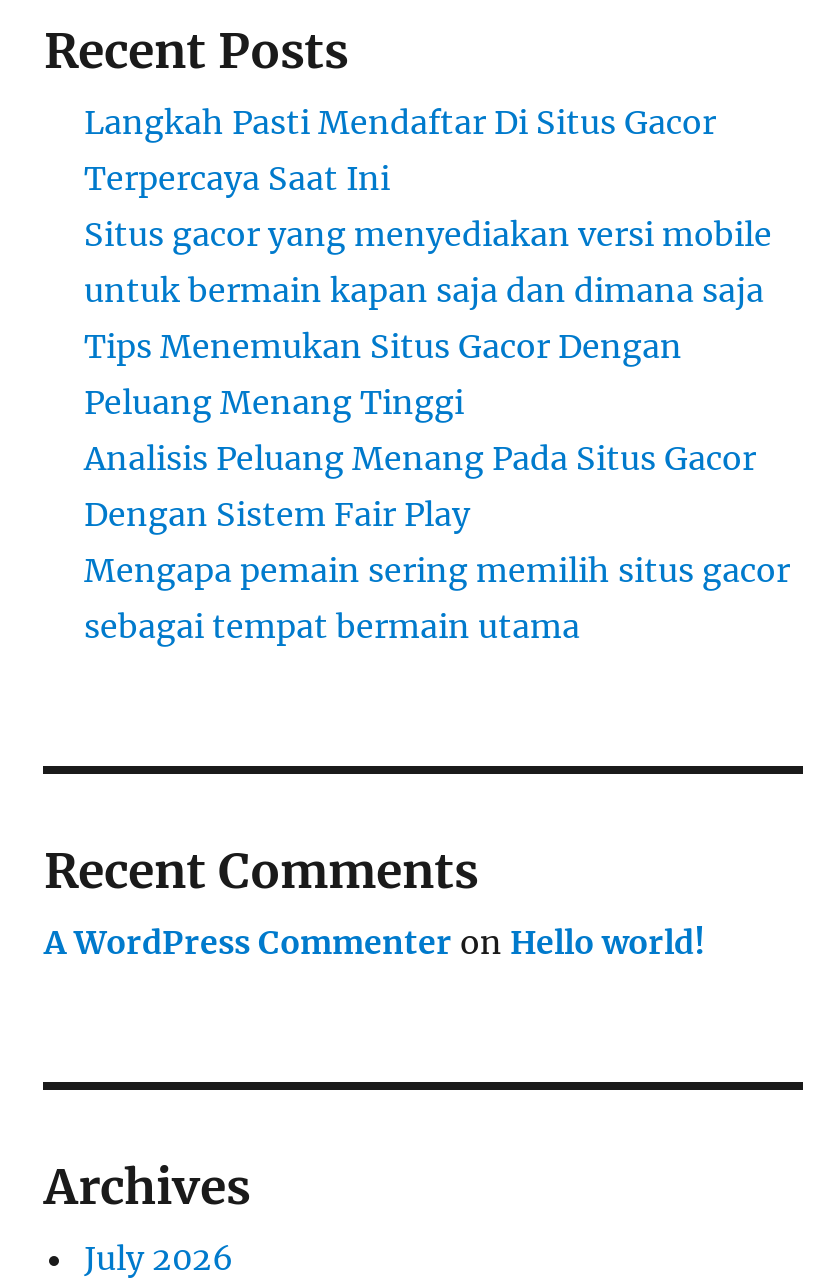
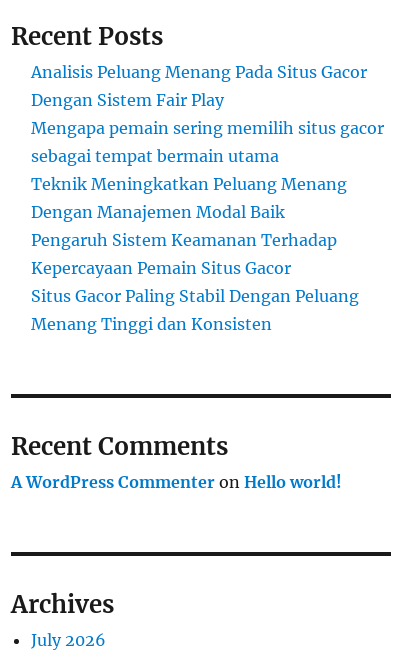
- Langkah Pasti Mendaftar Di Situs Gacor
- Terpercaya Saat Ini
- Situs gacor yang menyediakan versi mobile
- untuk bermain kapan saja dan dimana saja
- Tips Menemukan Situs Gacor Dengan
- Peluang Menang Tinggi

moved up: Analisis Peluang Menang Pada Situs Gacor | Dengan Sistem Fair Play | Mengapa pemain sering memilih situs gacor | sebagai tempat bermain utama

+ Teknik Meningkatkan Peluang Menang
+ Dengan Manajemen Modal Baik
+ Pengaruh Sistem Keamanan Terhadap
+ Kepercayaan Pemain Situs Gacor
+ Situs Gacor Paling Stabil Dengan Peluang
+ Menang Tinggi dan Konsisten
